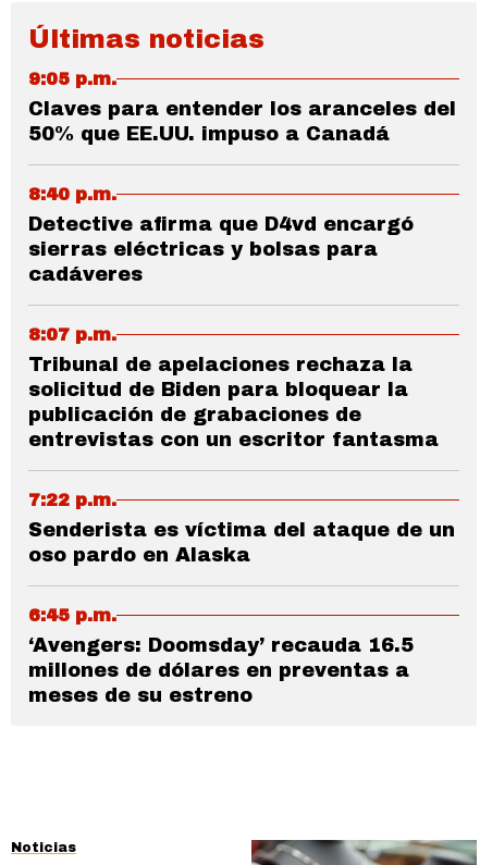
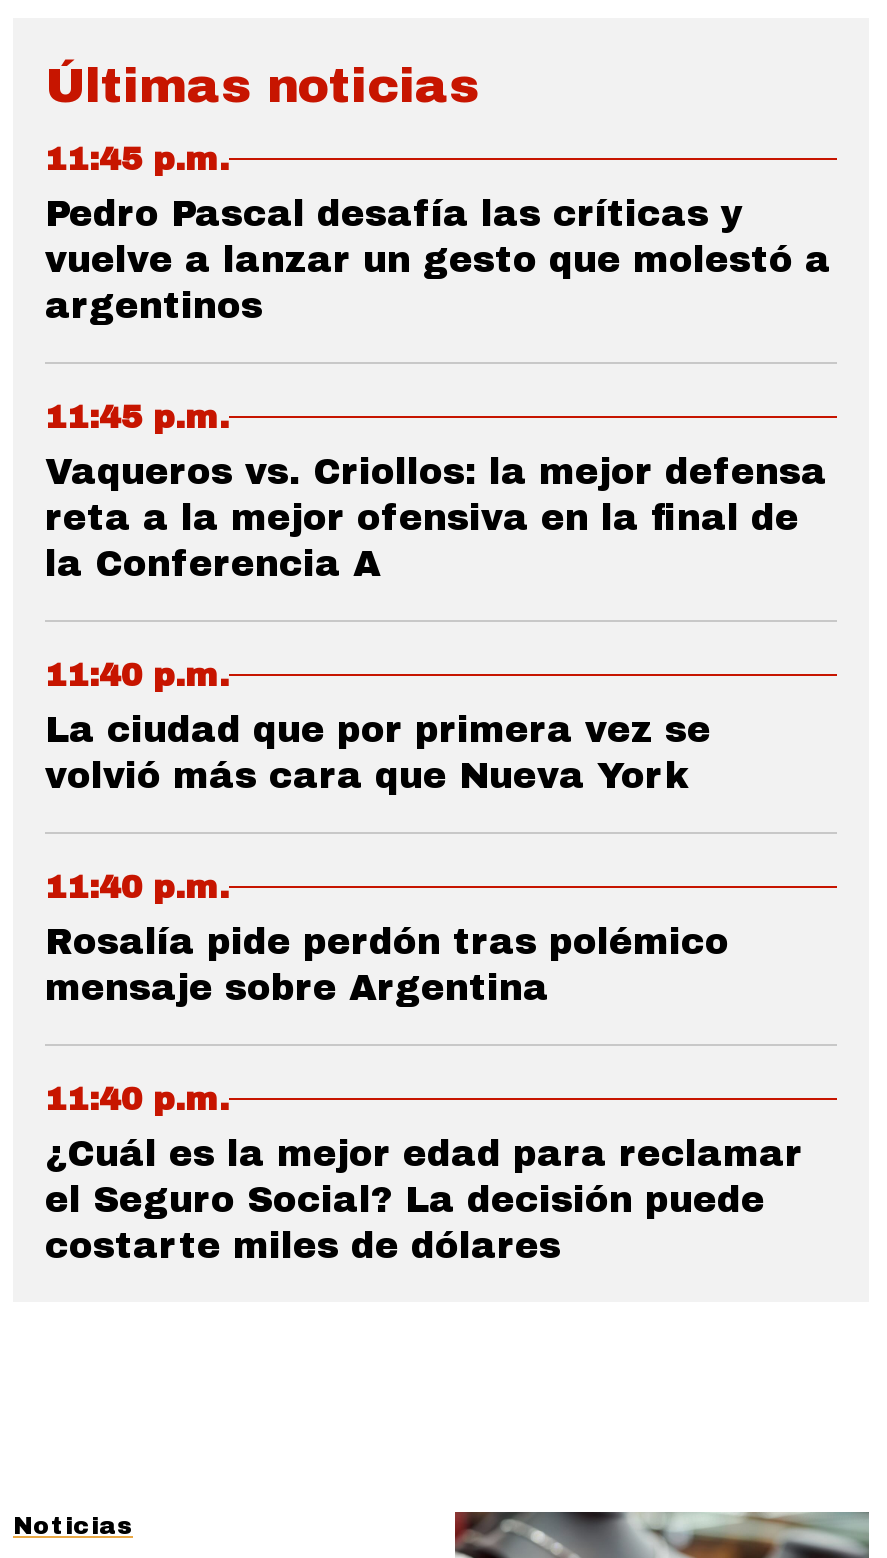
- 9:05 p.m.
- Claves para entender los aranceles del
- 50% que EE.UU. impuso a Canadá
+ 11:45 p.m.
+ Pedro Pascal desafía las críticas y
+ vuelve a lanzar un gesto que molestó a
+ argentinos

- 8:40 p.m.
- Detective afirma que D4vd encargó
- sierras eléctricas y bolsas para
- cadáveres
+ 11:45 p.m.
+ Vaqueros vs. Criollos: la mejor defensa
+ reta a la mejor ofensiva en la final de
+ la Conferencia A

- 8:07 p.m.
- Tribunal de apelaciones rechaza la
- solicitud de Biden para bloquear la
- publicación de grabaciones de
- entrevistas con un escritor fantasma
+ 11:40 p.m.
+ La ciudad que por primera vez se
+ volvió más cara que Nueva York

- 7:22 p.m.
- Senderista es víctima del ataque de un
- oso pardo en Alaska
+ 11:40 p.m.
+ Rosalía pide perdón tras polémico
+ mensaje sobre Argentina

- 6:45 p.m.
- ‘Avengers: Doomsday’ recauda 16.5
- millones de dólares en preventas a
- meses de su estreno
+ 11:40 p.m.
+ ¿Cuál es la mejor edad para reclamar
+ el Seguro Social? La decisión puede
+ costarte miles de dólares
